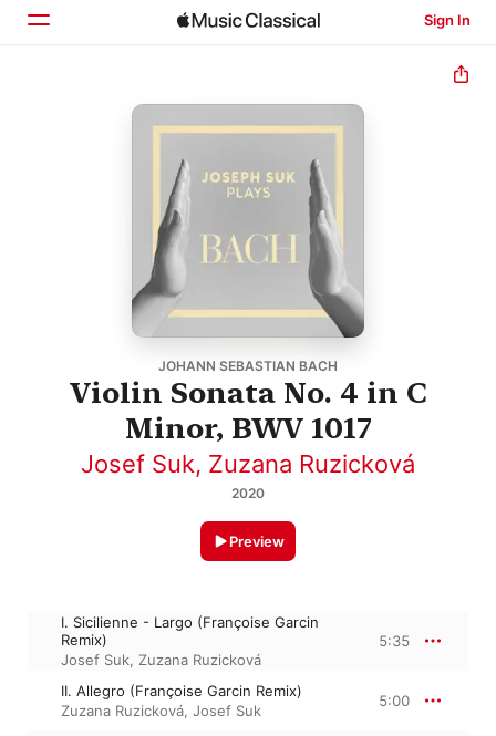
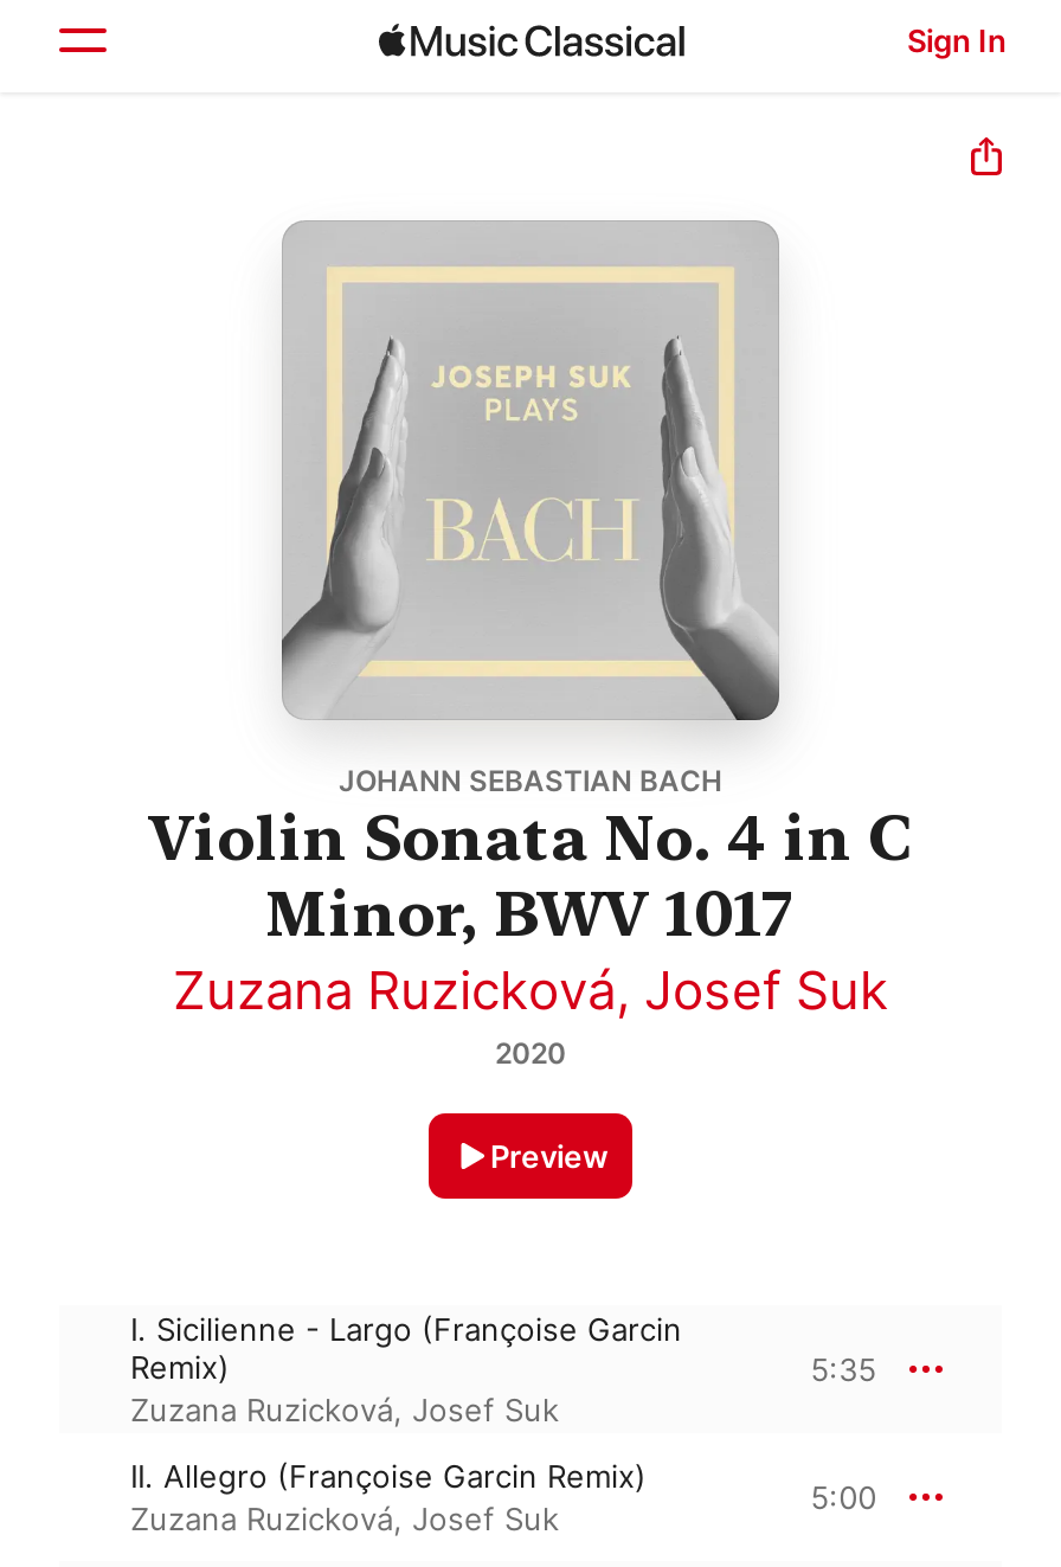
- Josef Suk, Zuzana Ruzicková
+ Zuzana Ruzicková, Josef Suk

- Josef Suk, Zuzana Ruzicková
+ Zuzana Ruzicková, Josef Suk
